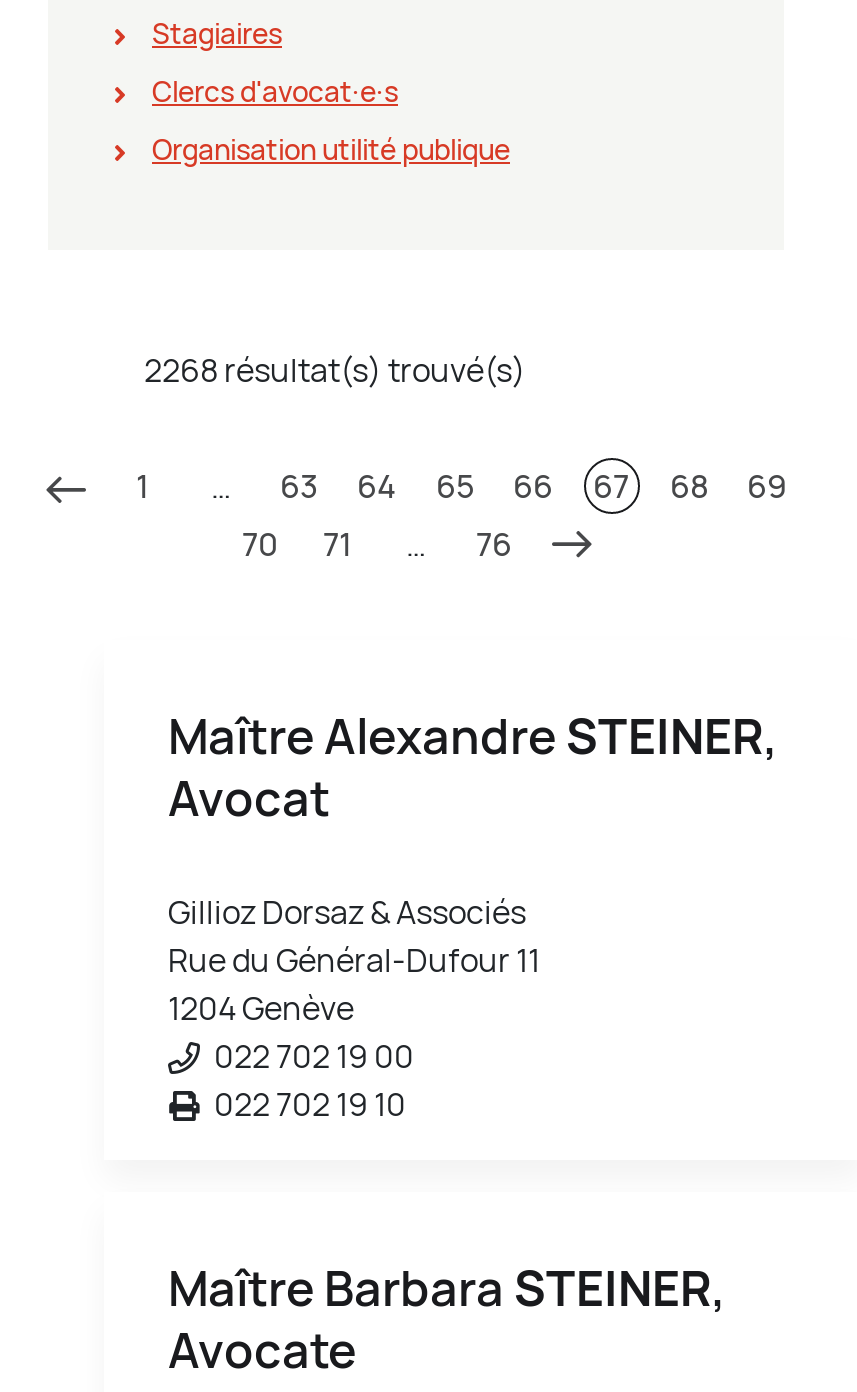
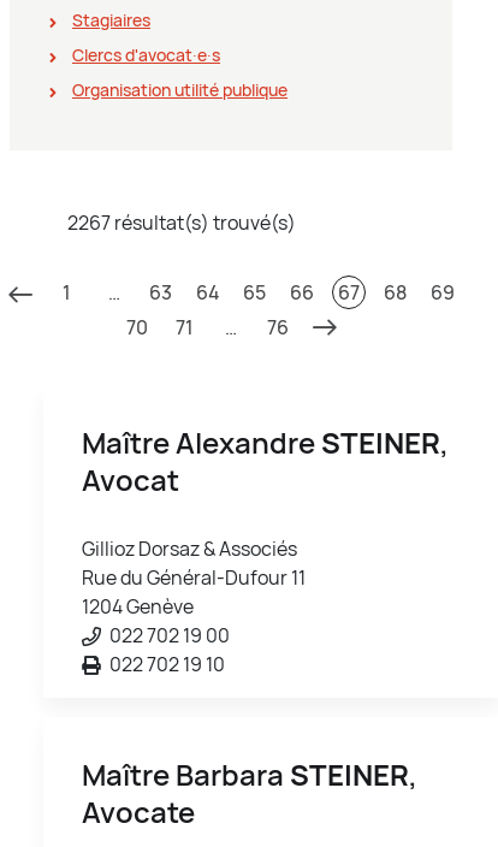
- 2268 résultat(s) trouvé(s)
+ 2267 résultat(s) trouvé(s)
